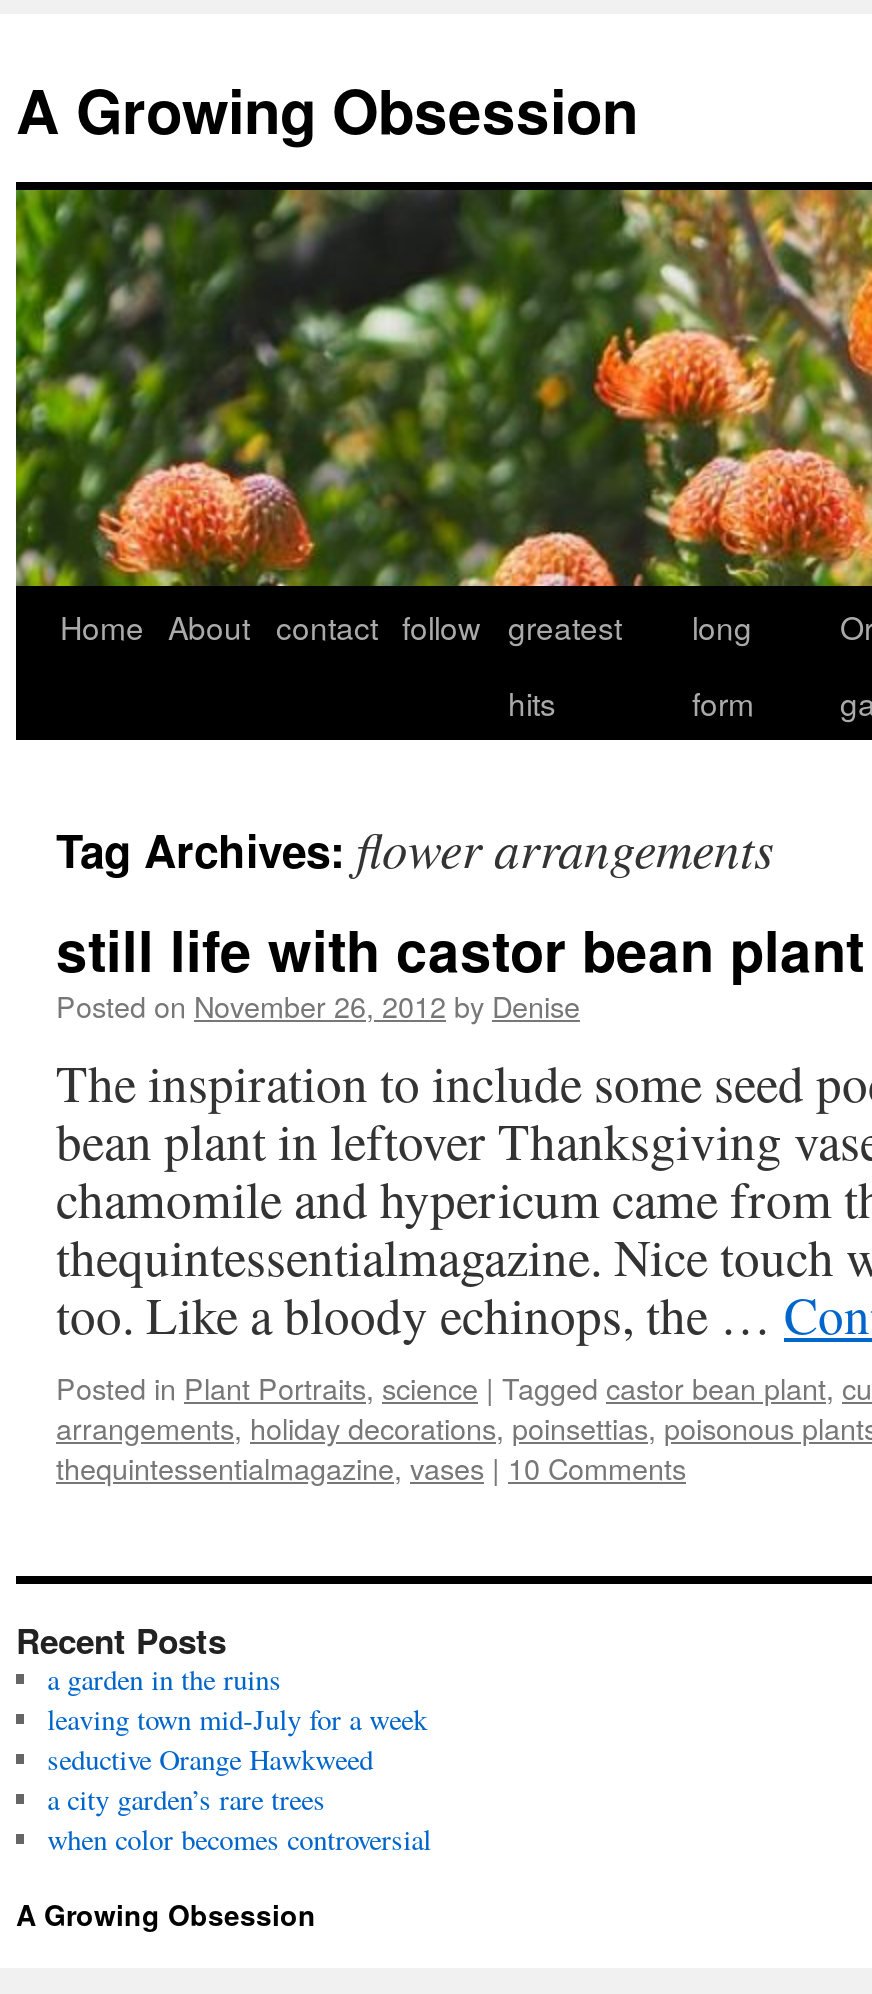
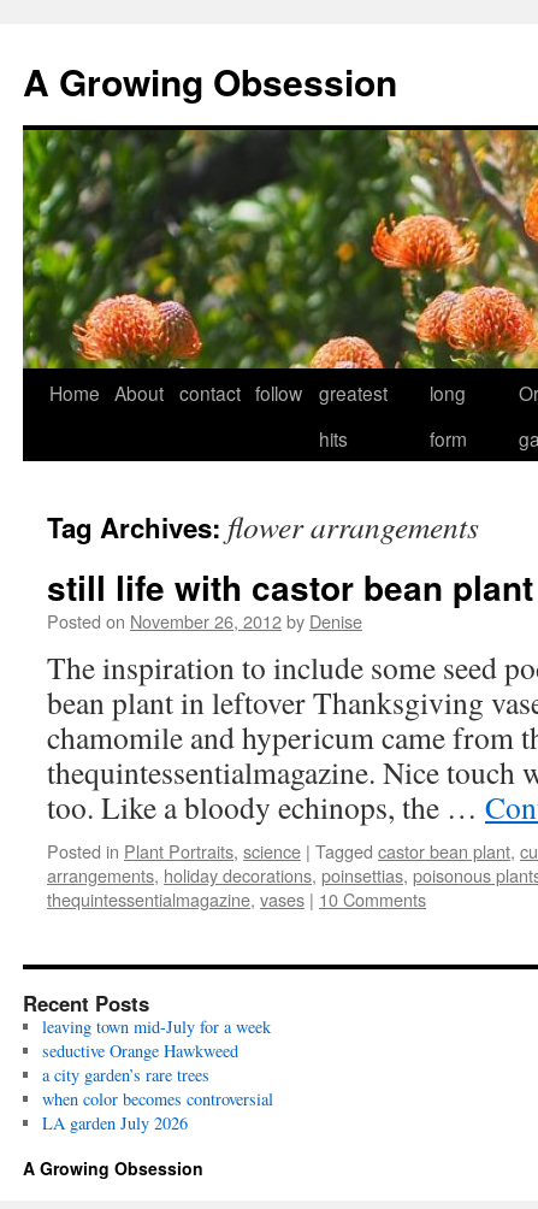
- a garden in the ruins

moved up: leaving town mid-July for a week | seductive Orange Hawkweed | a city garden’s rare trees | when color becomes controversial

+ LA garden July 2026
